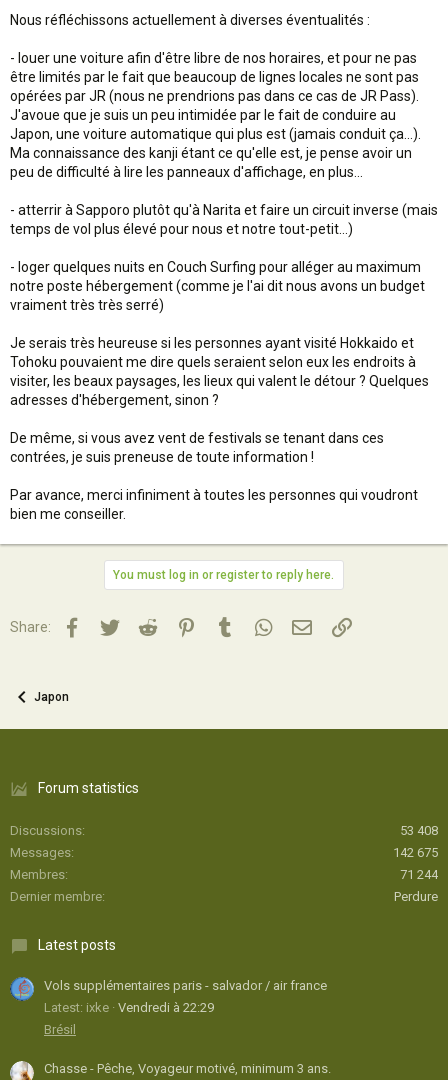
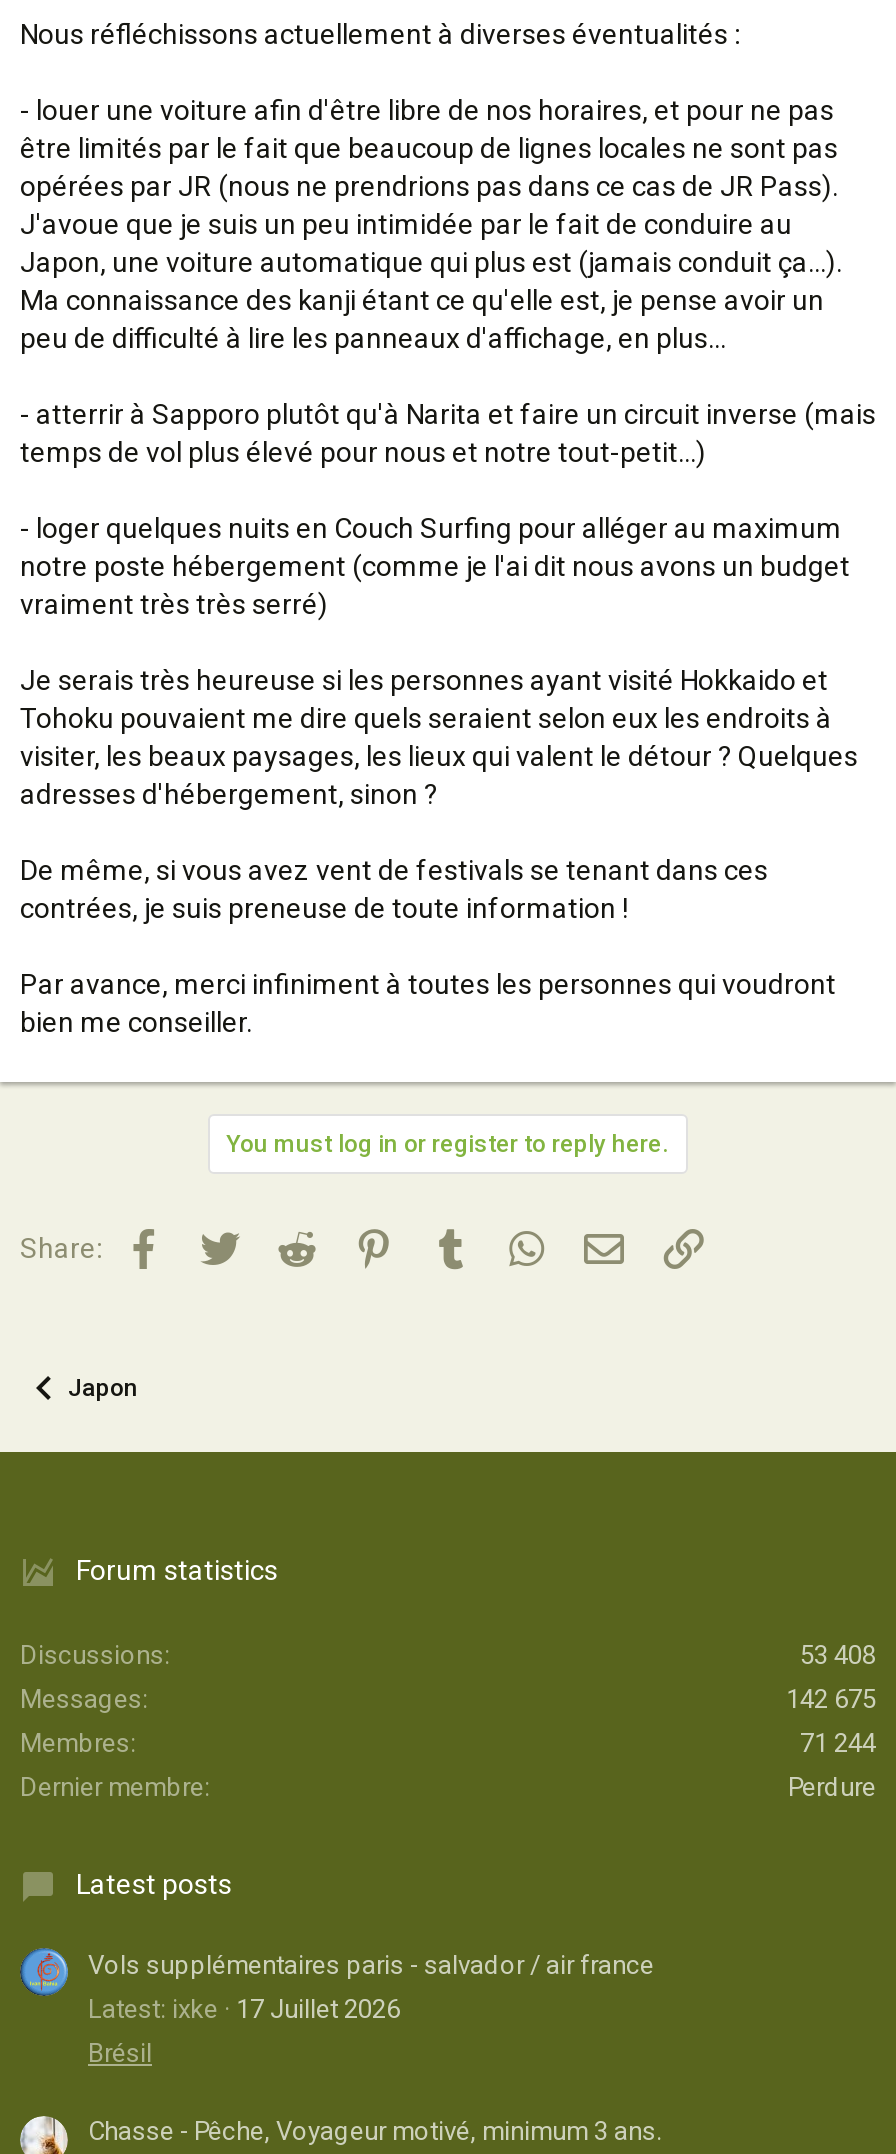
- Latest: ixke Vendredi à 22:29
+ Latest: ixke 17 Juillet 2026
